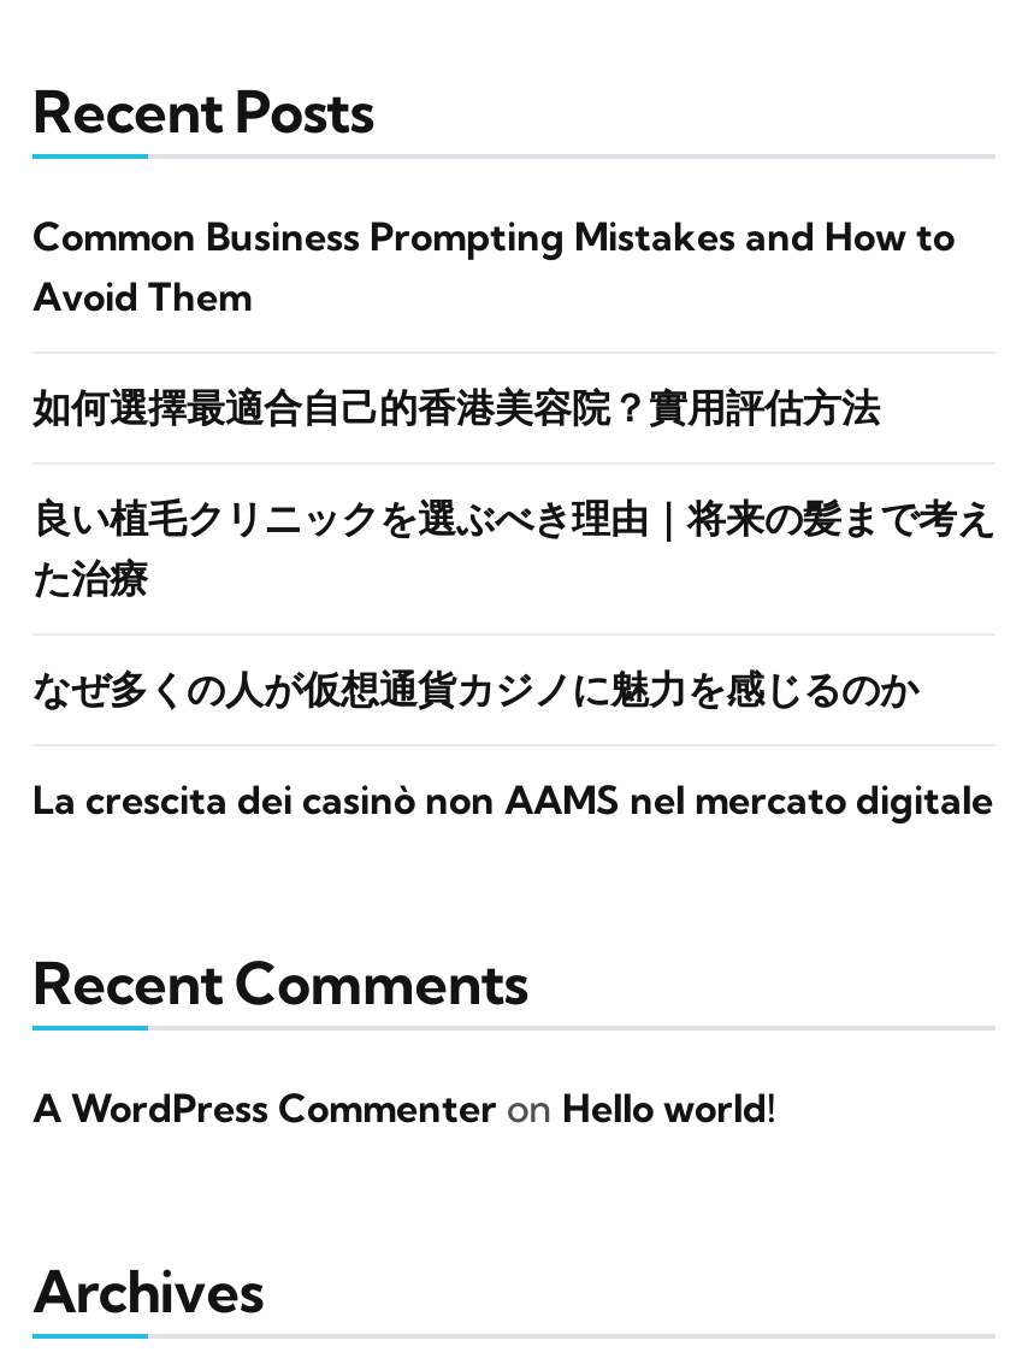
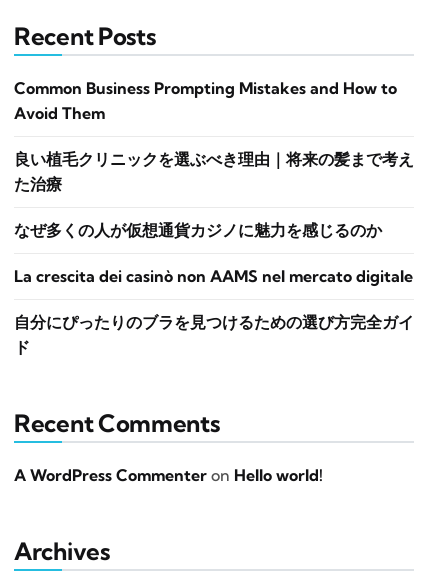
- 如何選擇最適合自己的香港美容院？實用評估方法

moved up: 良い植毛クリニックを選ぶべき理由｜将来の髪まで考え | た治療 | なぜ多くの人が仮想通貨カジノに魅力を感じるのか | La crescita dei casinò non AAMS nel mercato digitale

+ 自分にぴったりのブラを見つけるための選び方完全ガイ
+ ド
